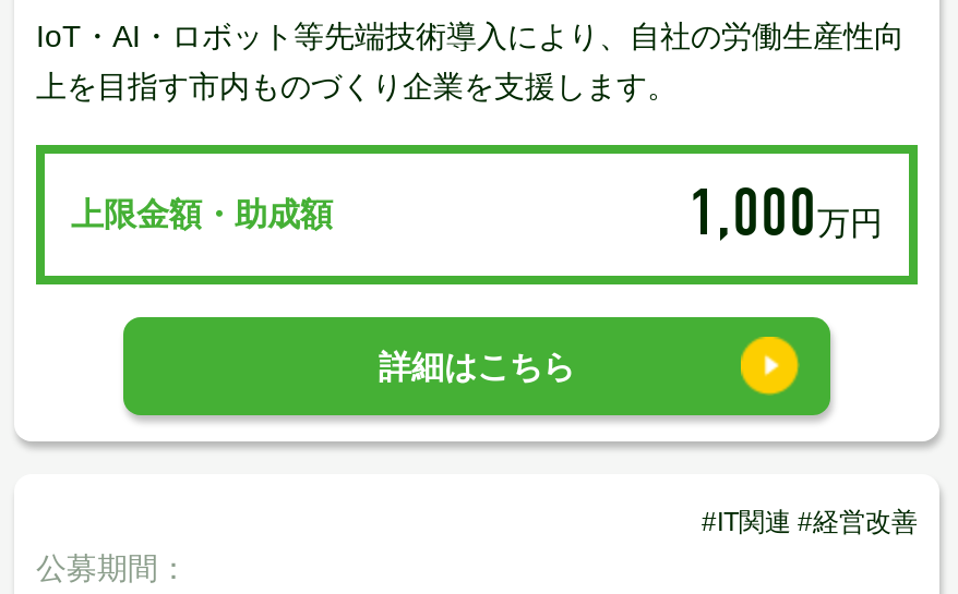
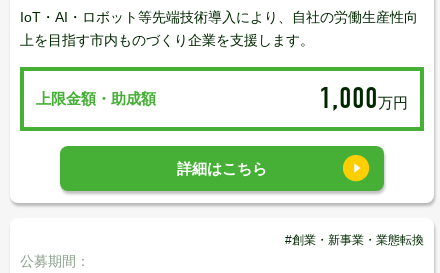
- #IT関連 #経営改善
+ #創業・新事業・業態転換
